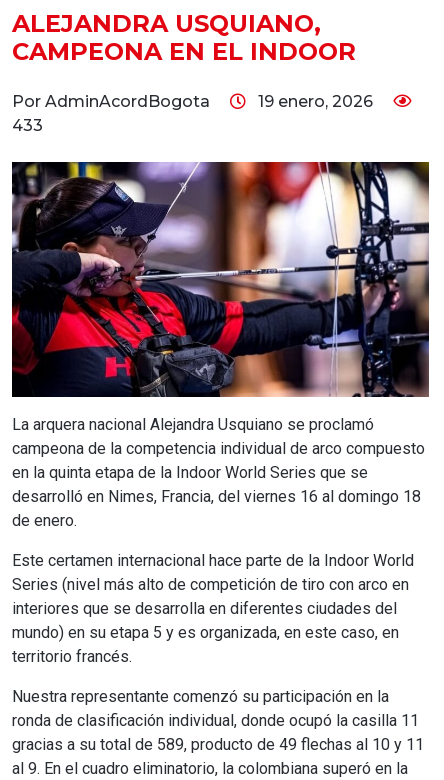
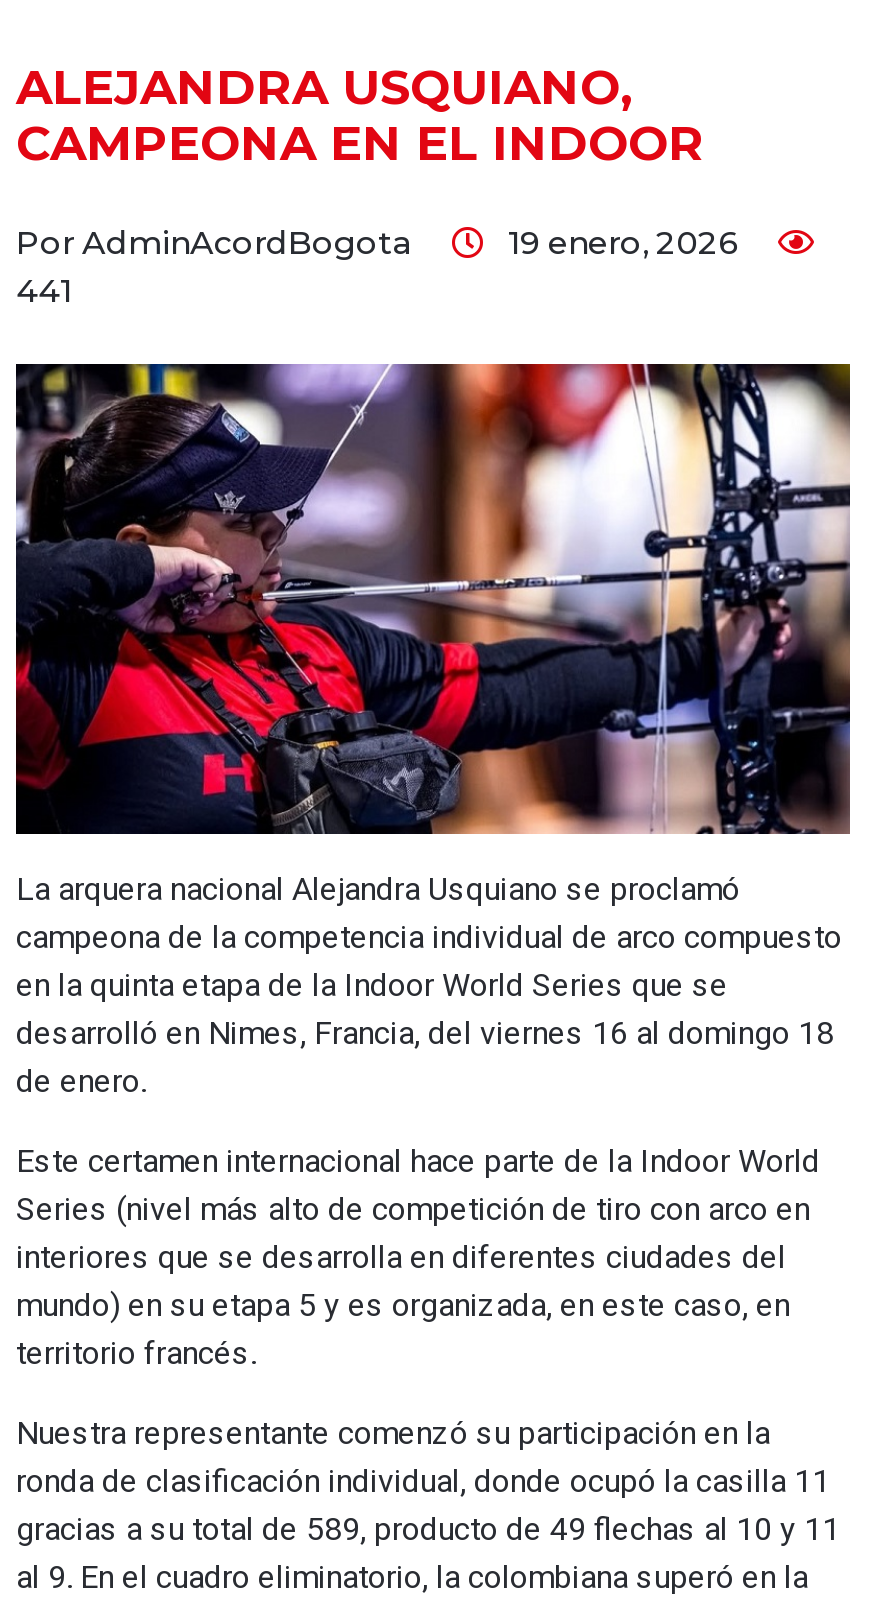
- 433
+ 441
